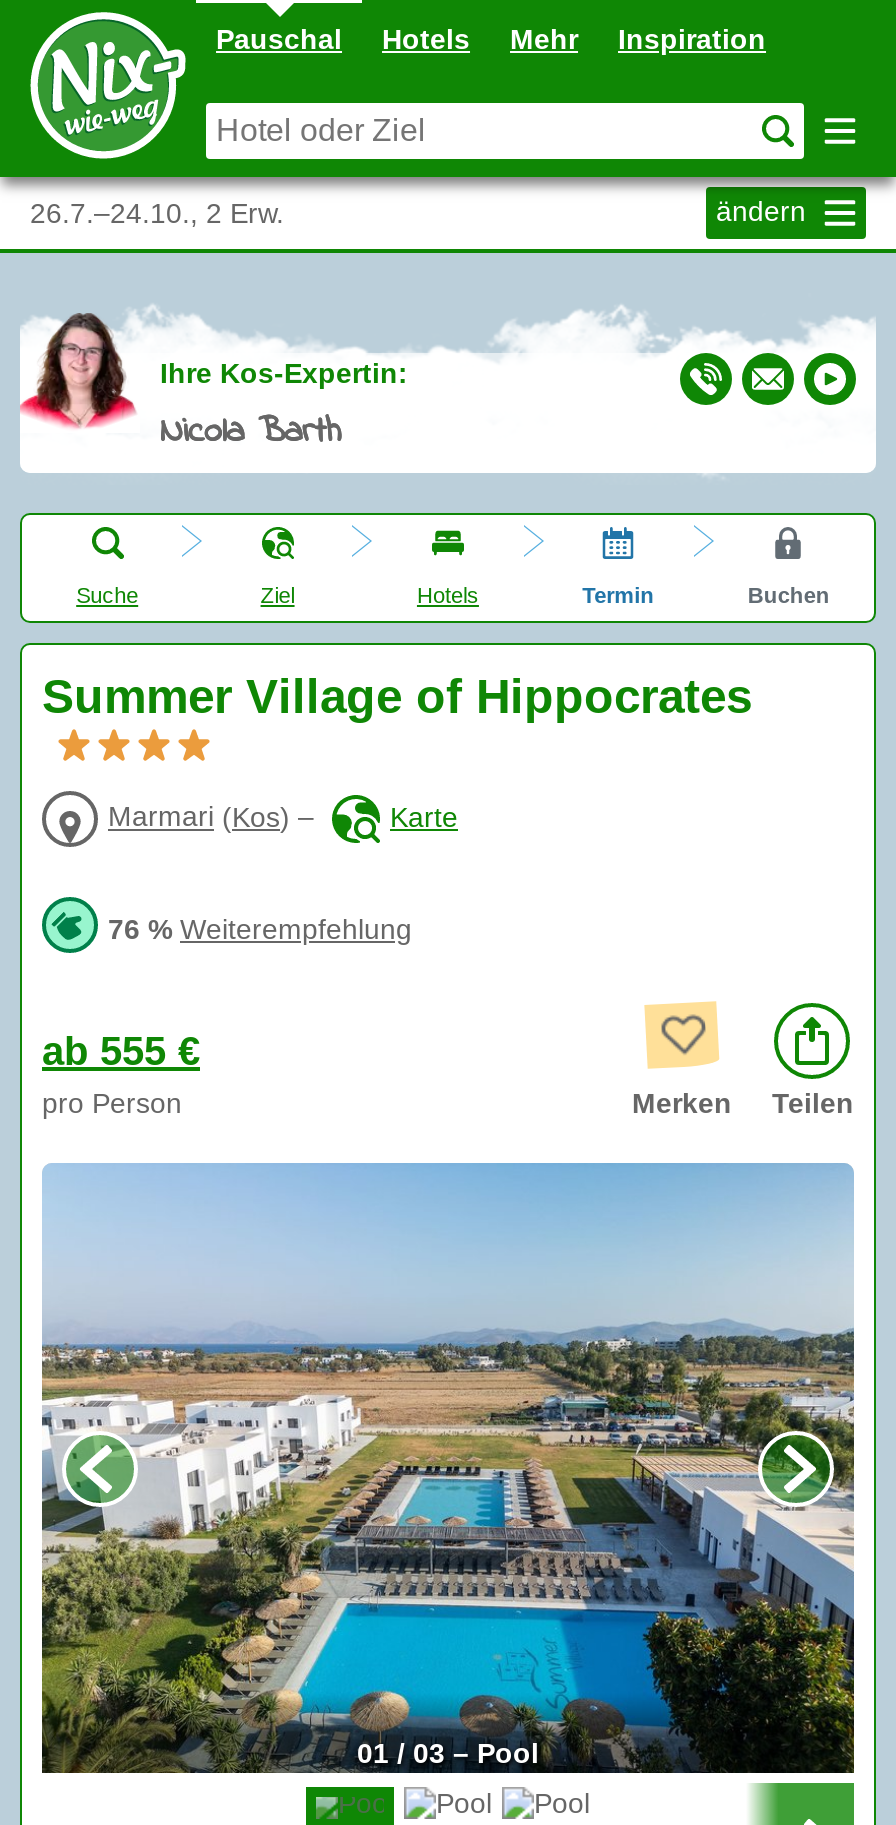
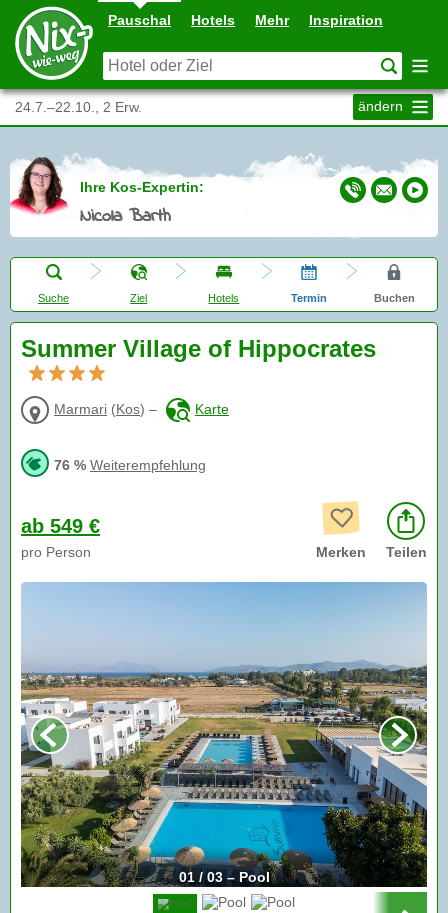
- 26.7.–24.10., 2 Erw.
+ 24.7.–22.10., 2 Erw.

- ab 555 €
+ ab 549 €
